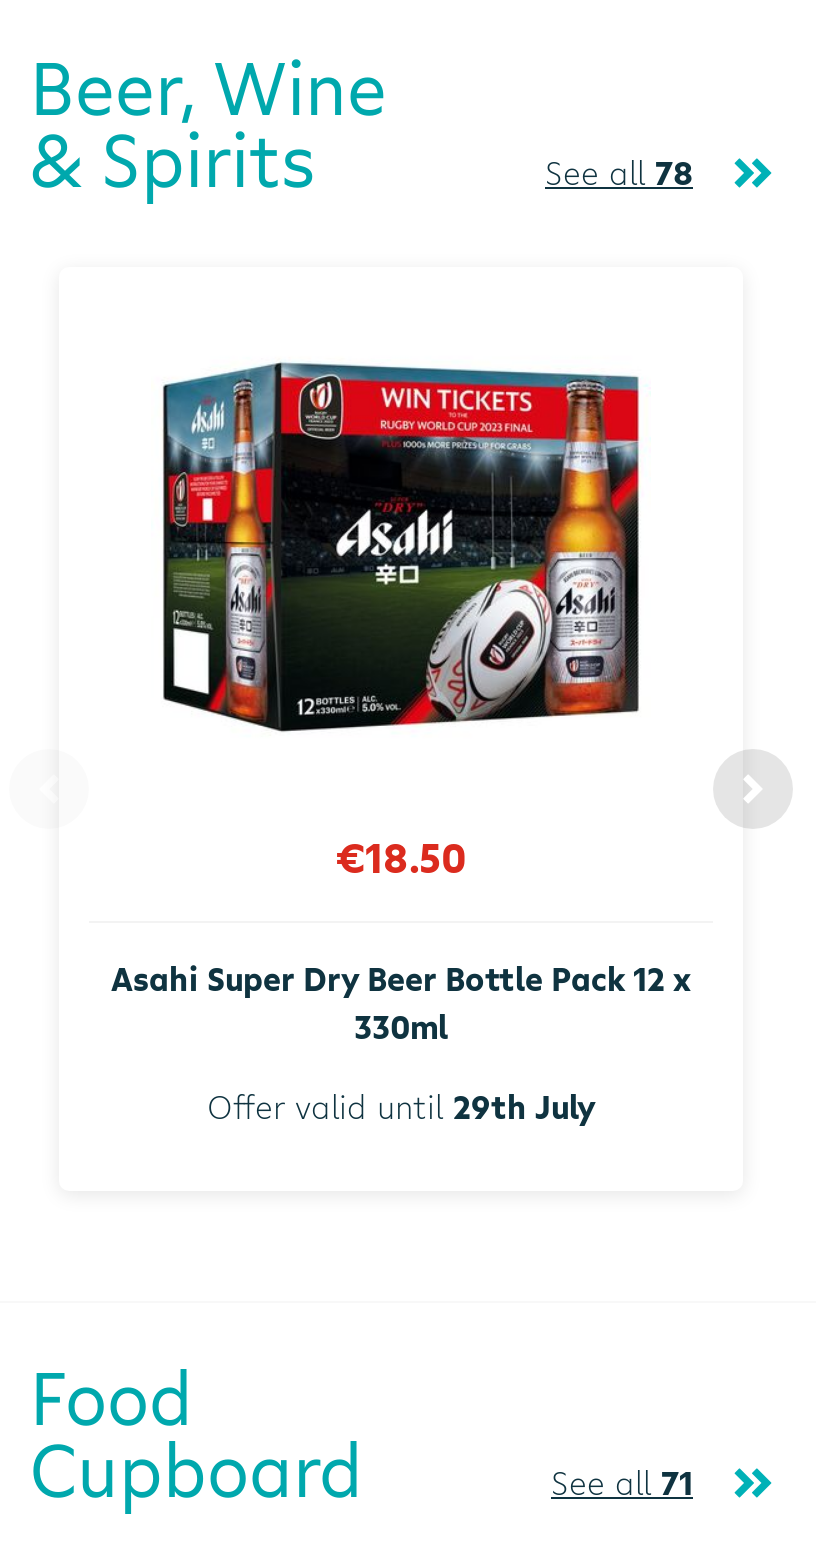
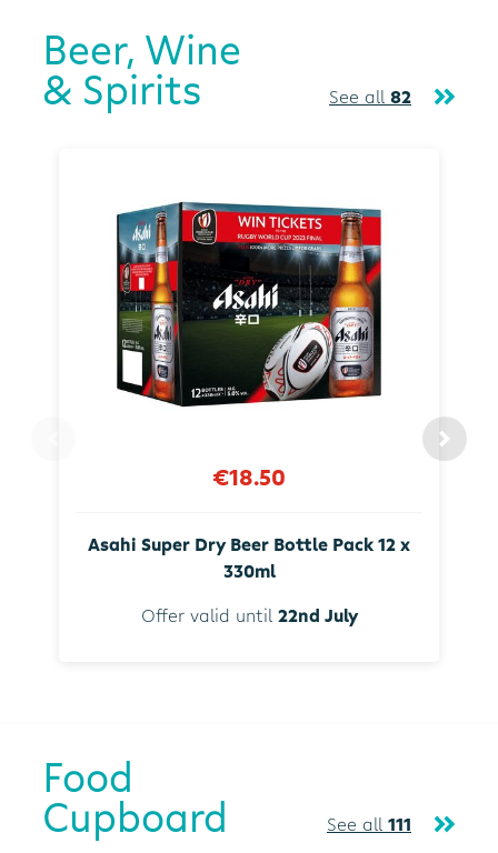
- See all 78
+ See all 82

- Offer valid until 29th July
+ Offer valid until 22nd July

- See all 71
+ See all 111
